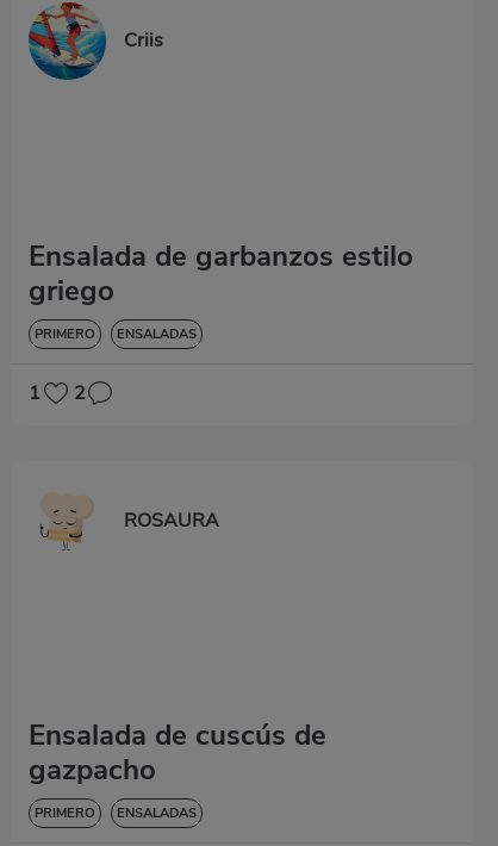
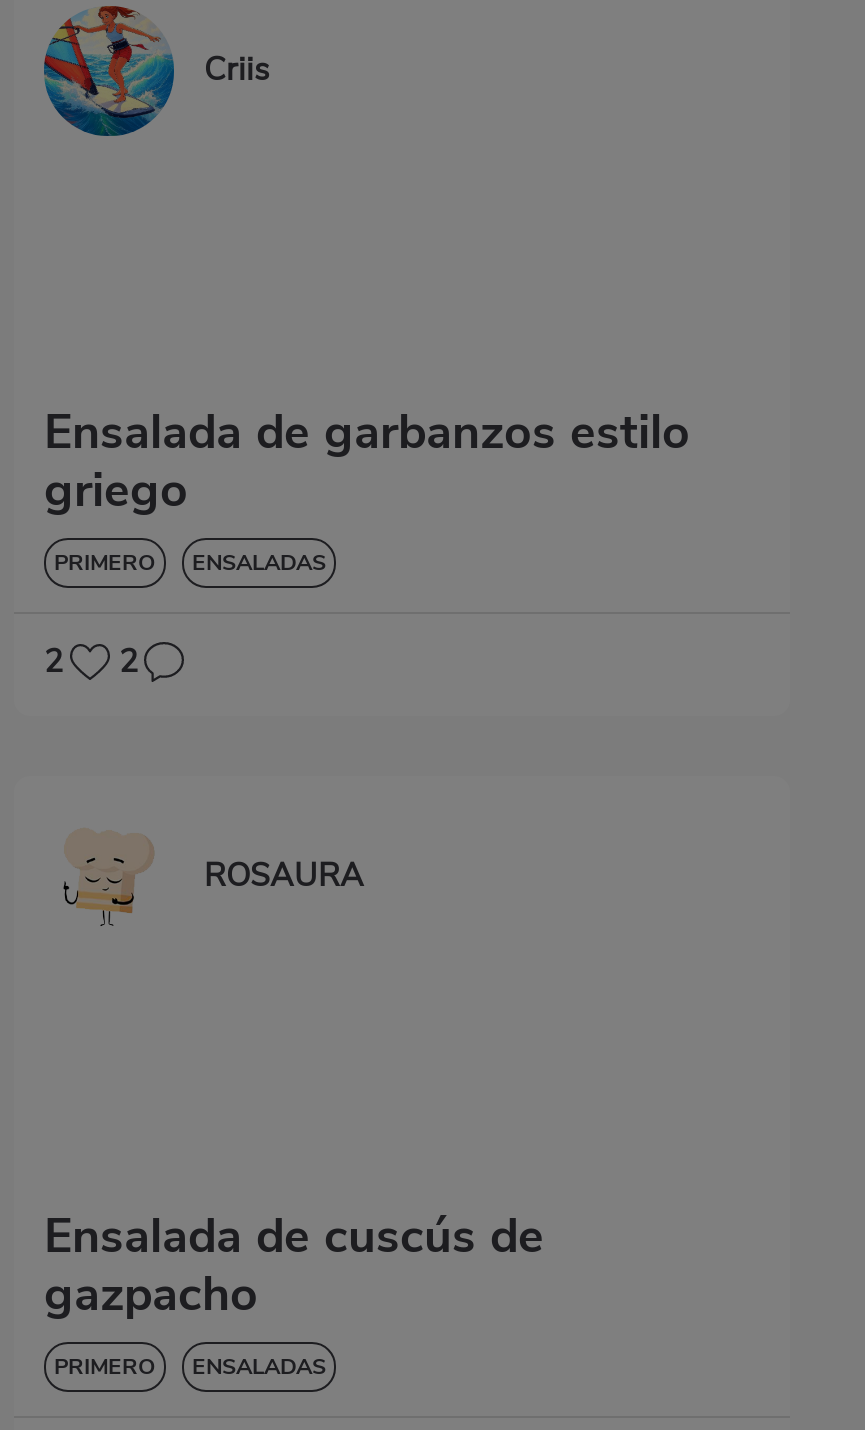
- 1 2
+ 2 2
